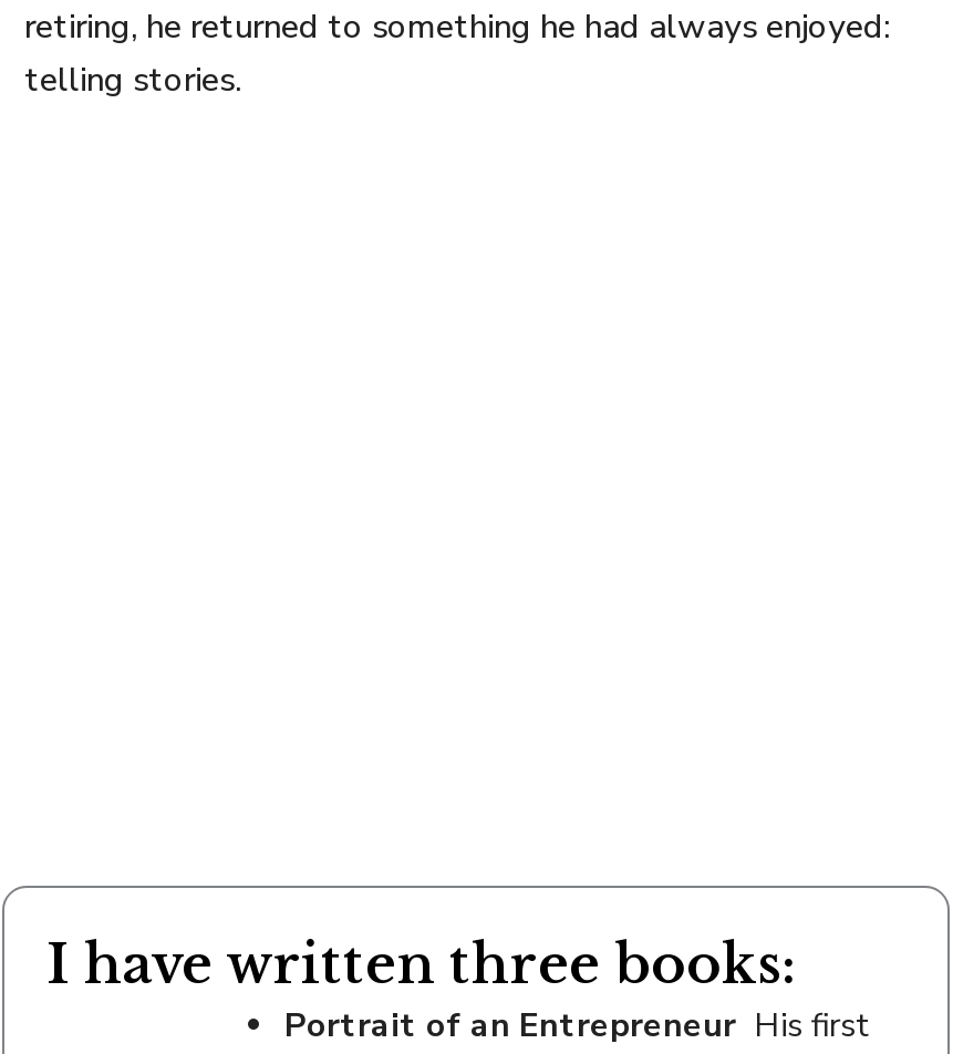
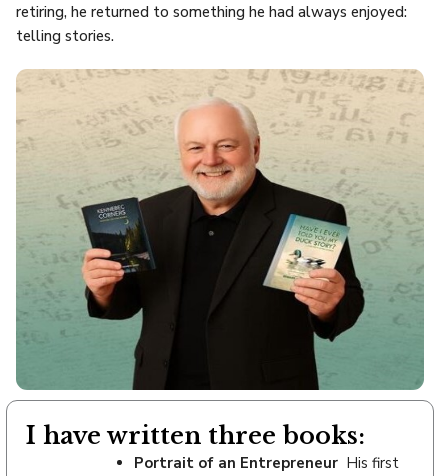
+ [image]
